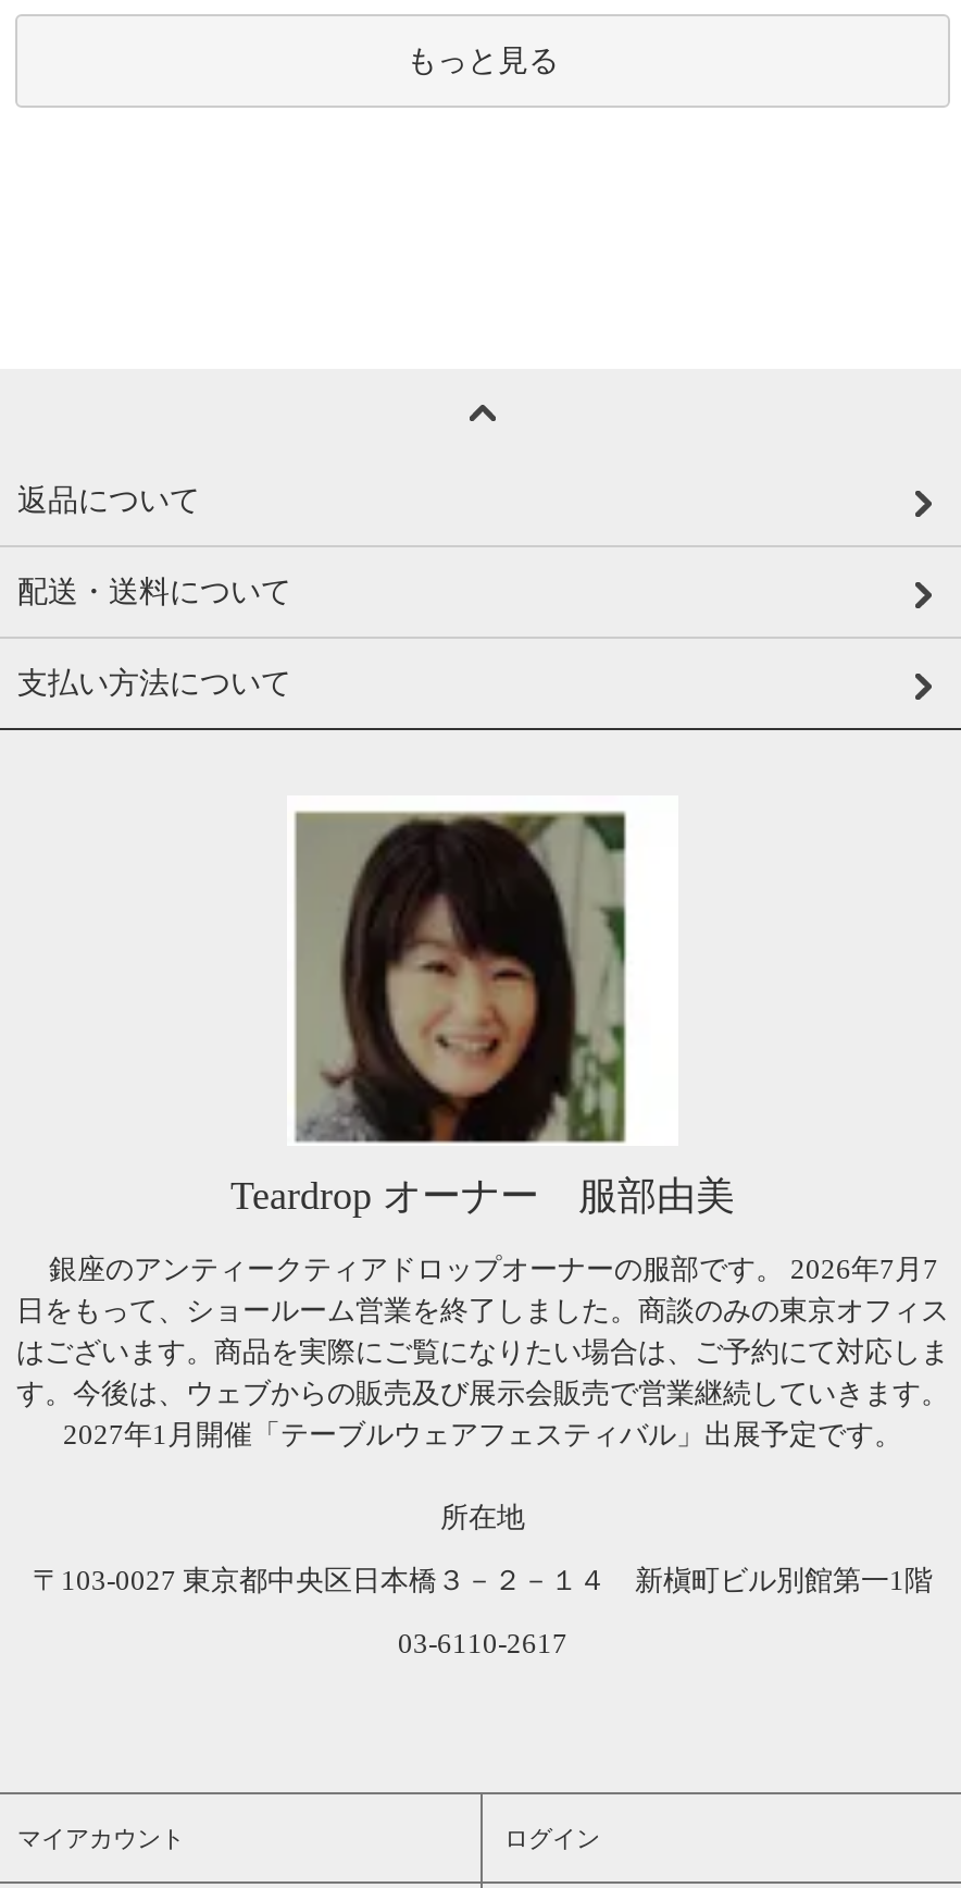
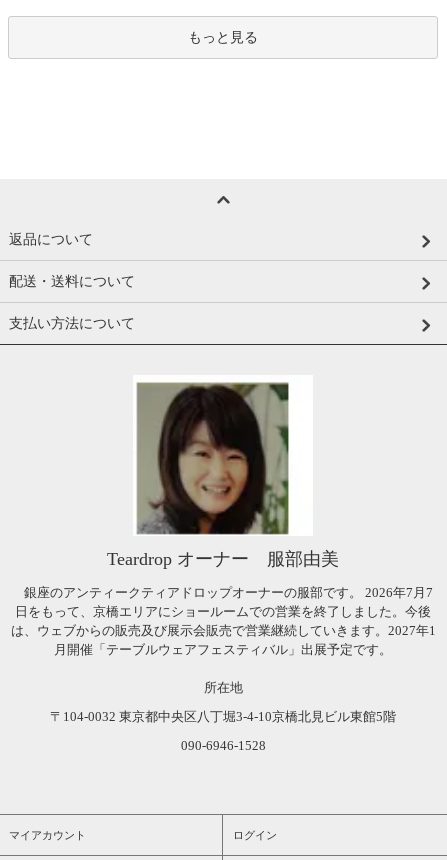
- 日をもって、ショールーム営業を終了しました。商談のみの東京オフィス
- はございます。商品を実際にご覧になりたい場合は、ご予約にて対応しま
- す。今後は、ウェブからの販売及び展示会販売で営業継続していきます。
- 2027年1月開催「テーブルウェアフェスティバル」出展予定です。
+ 日をもって、京橋エリアにショールームでの営業を終了しました。今後
+ は、ウェブからの販売及び展示会販売で営業継続していきます。2027年1
+ 月開催「テーブルウェアフェスティバル」出展予定です。

- 〒103-0027 東京都中央区日本橋３－２－１４ 新槇町ビル別館第一1階
+ 〒104-0032 東京都中央区八丁堀3-4-10京橋北見ビル東館5階

- 03-6110-2617
+ 090-6946-1528
